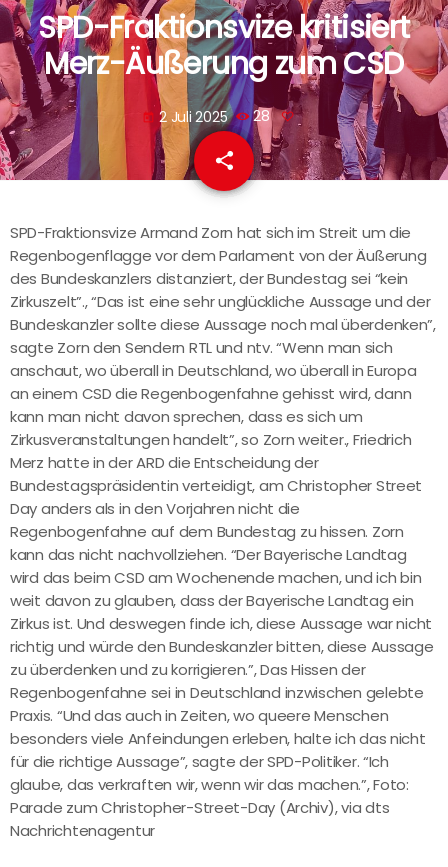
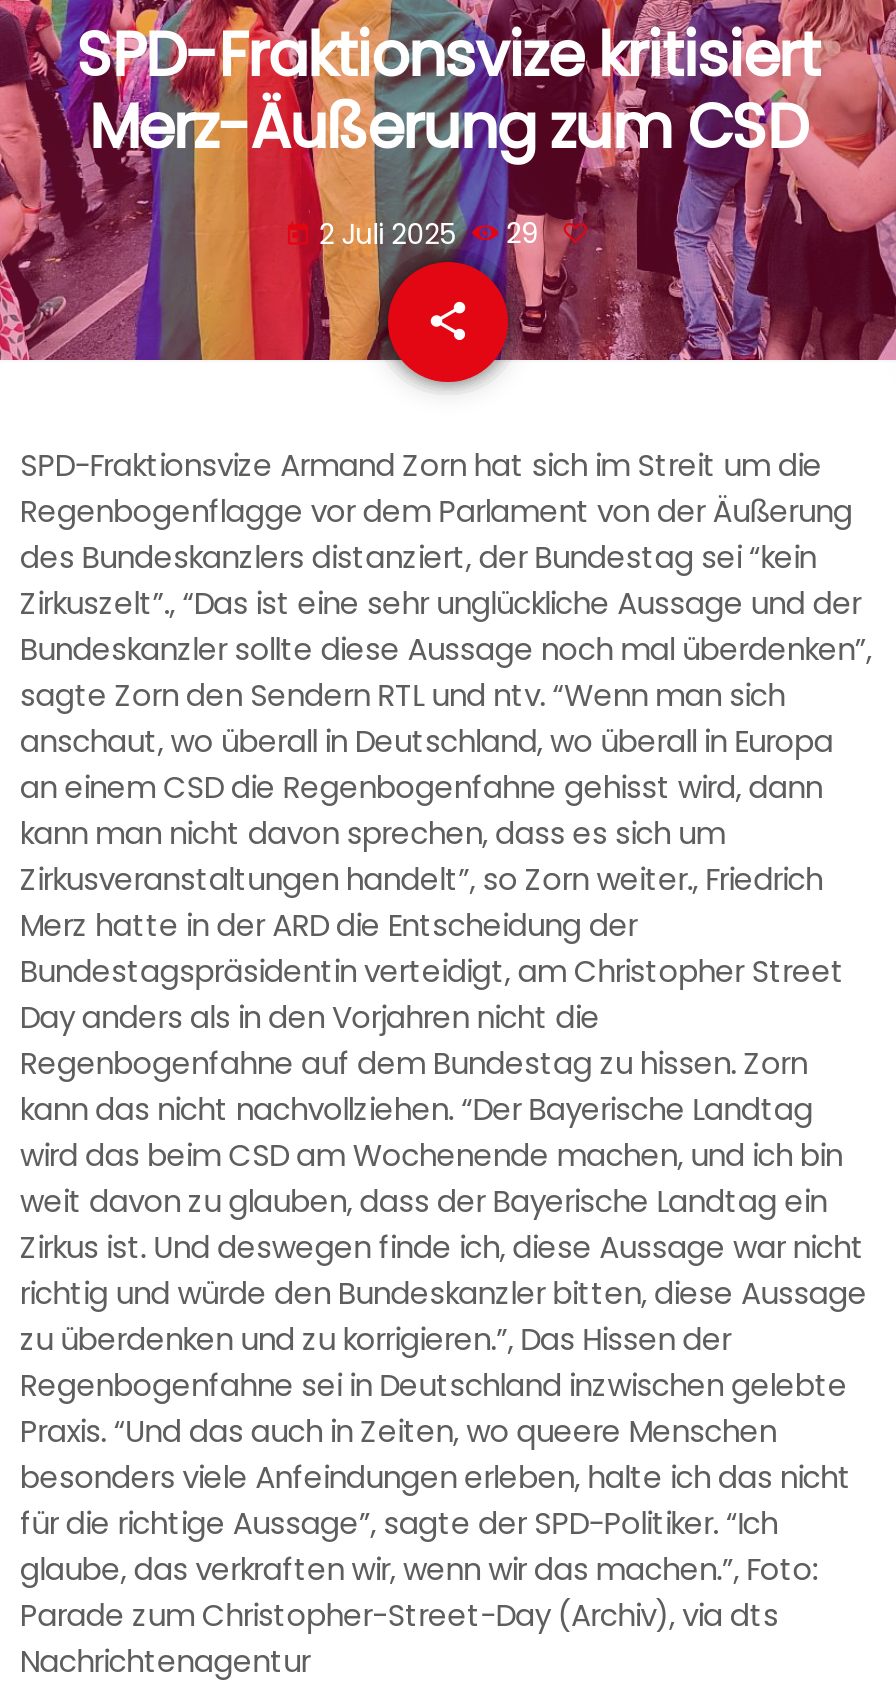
- 28
+ 29
